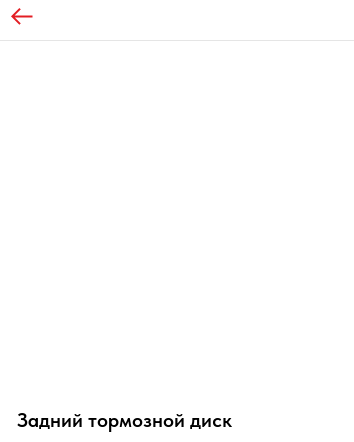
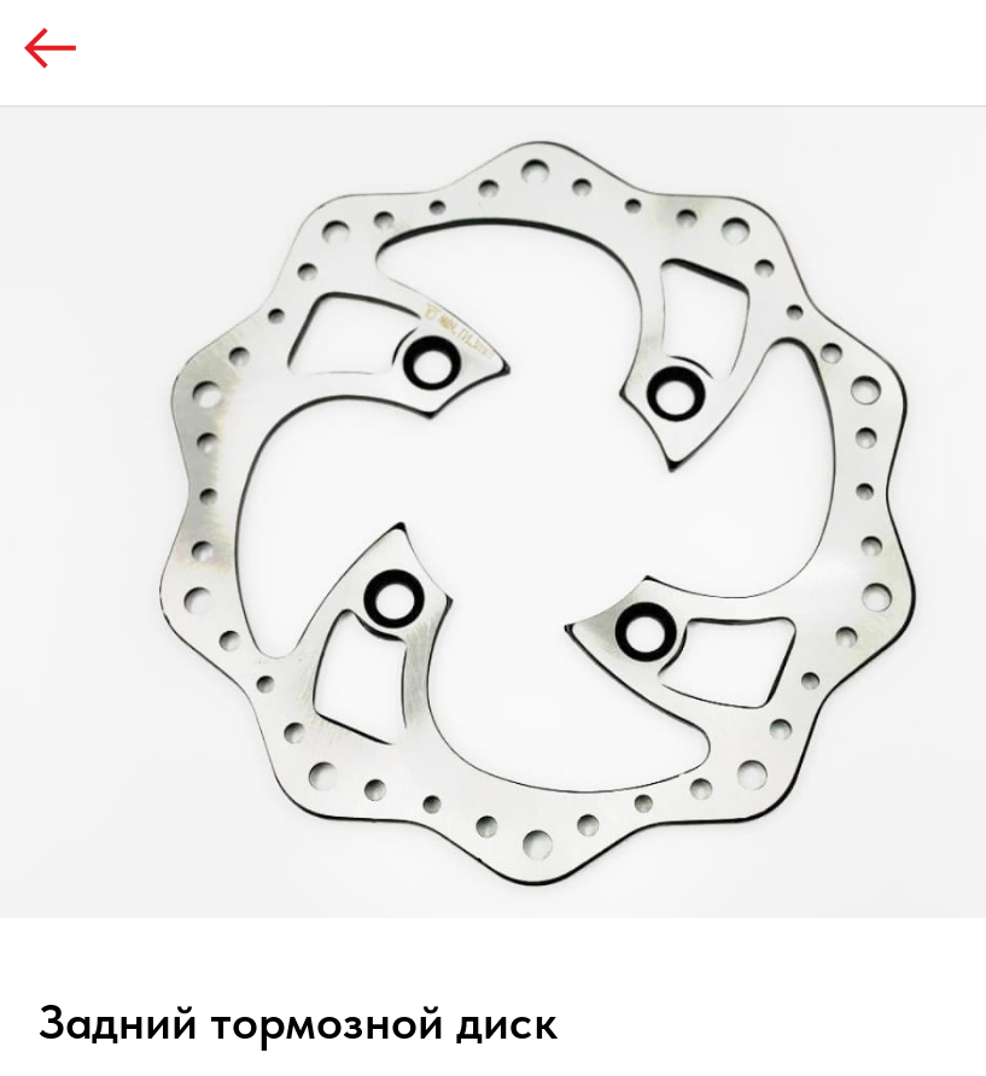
+ [image]
